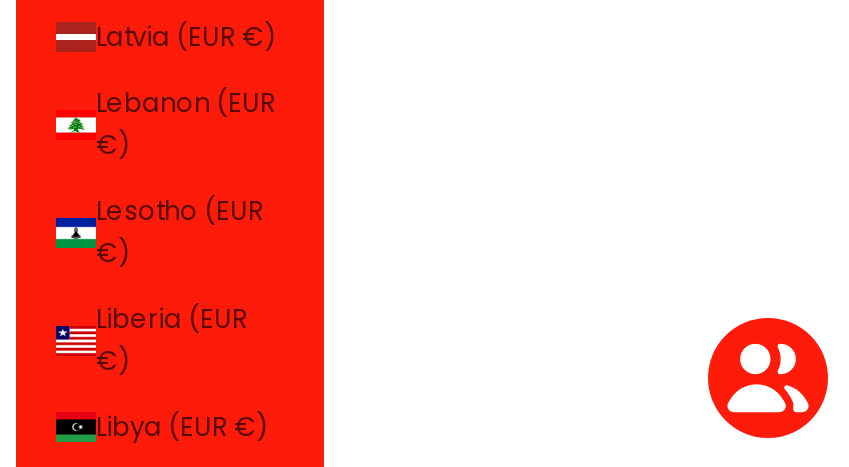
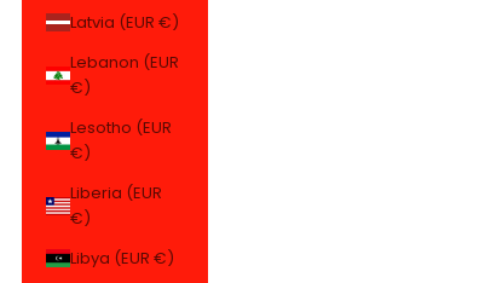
- [image]
